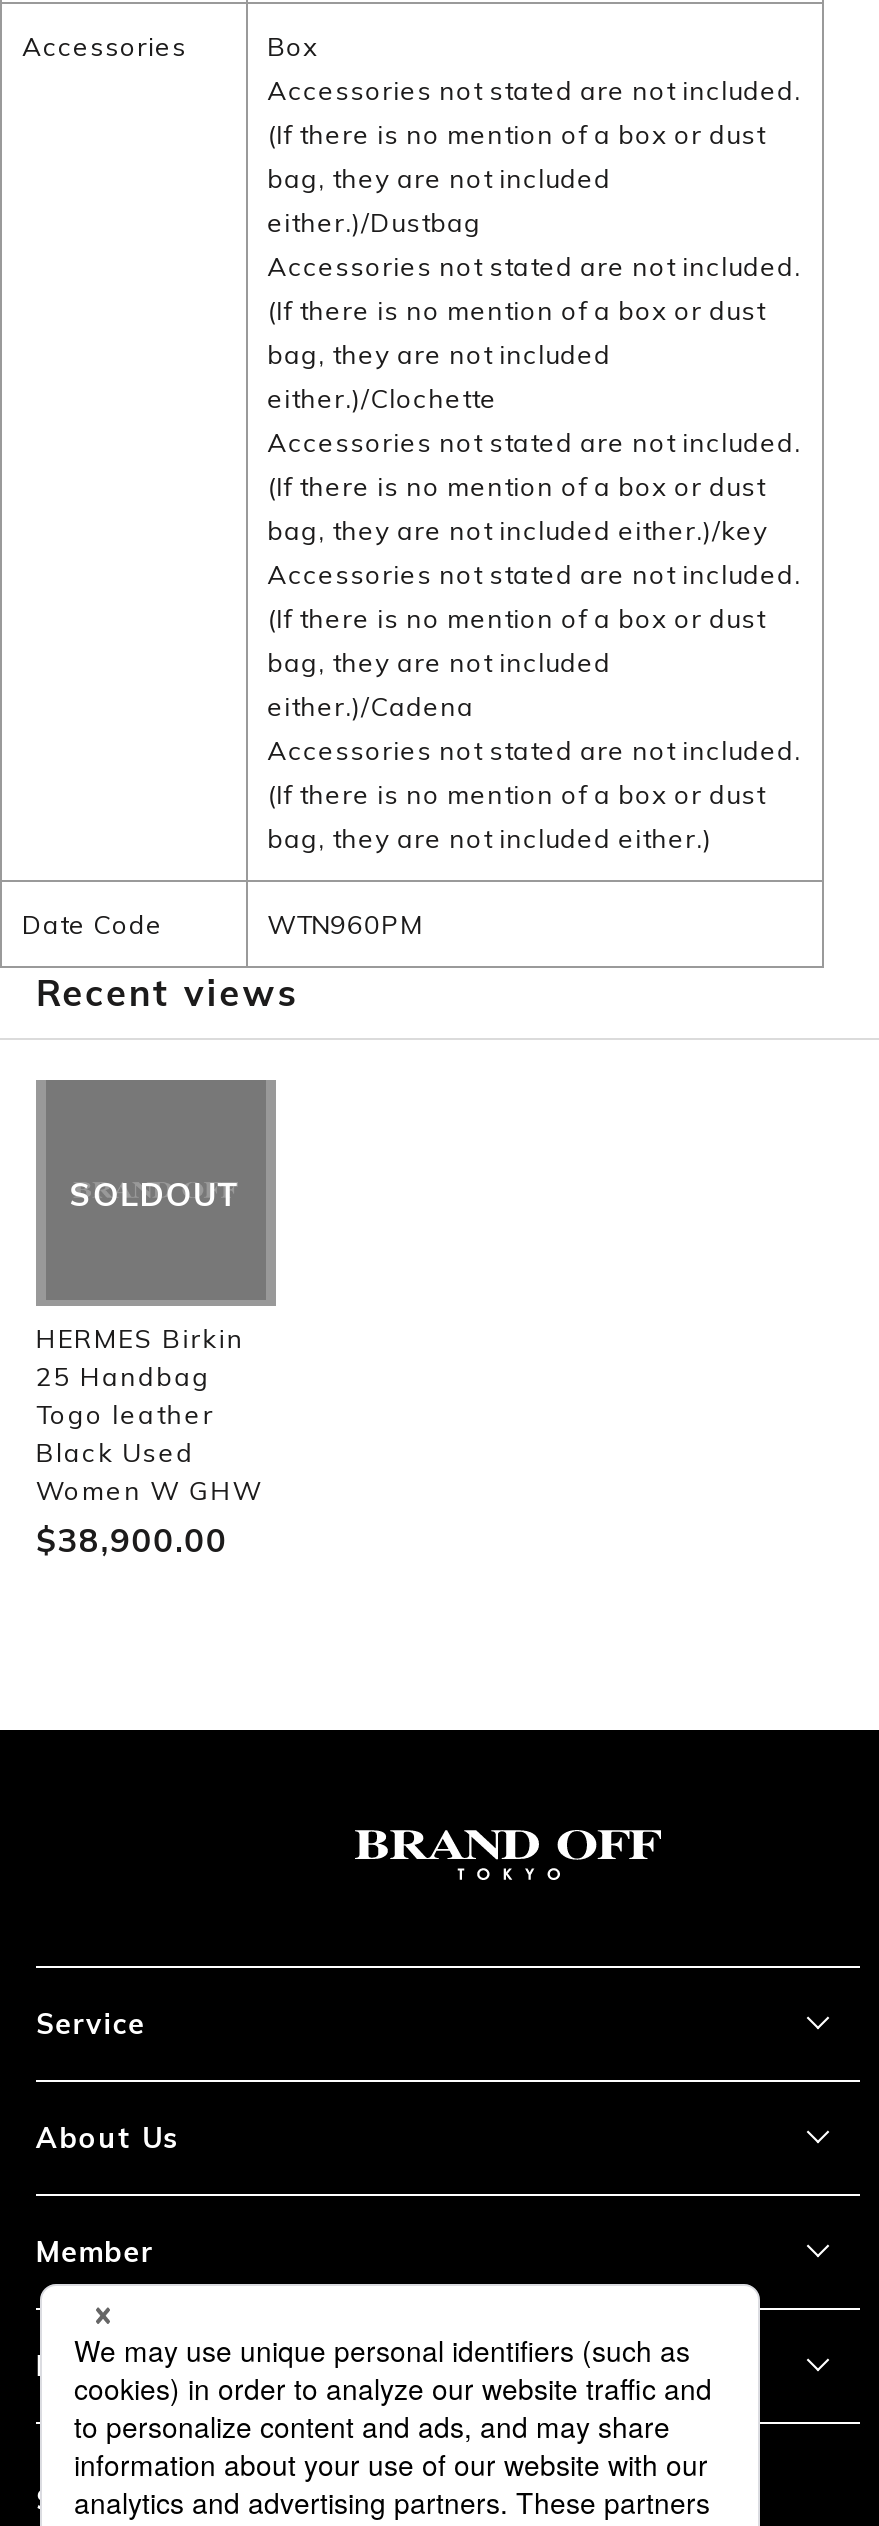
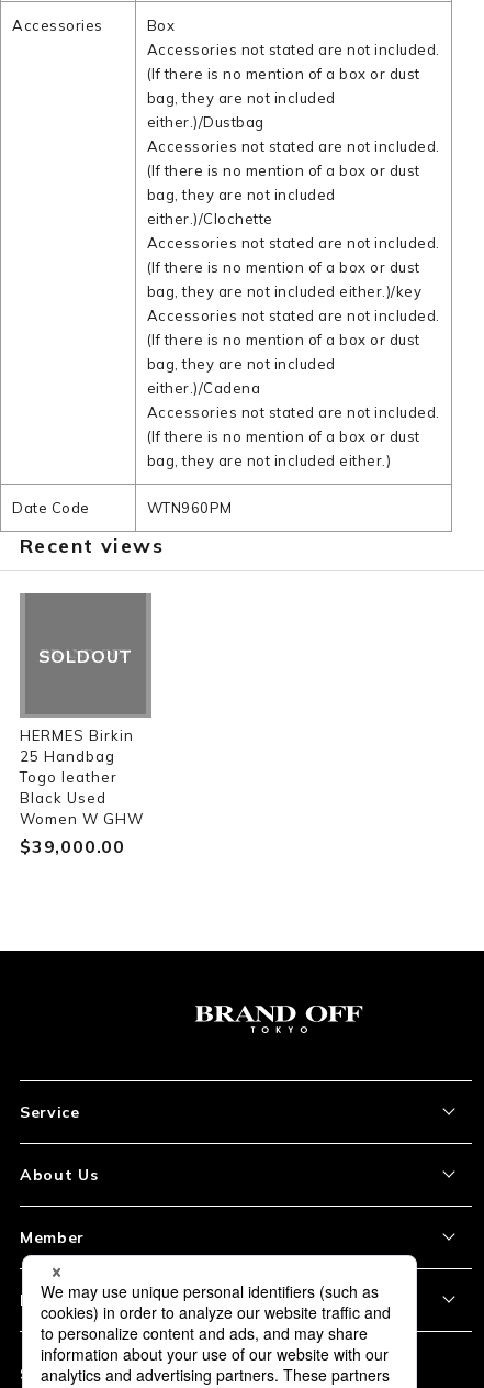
- $‌38,900.00
+ $‌39,000.00
